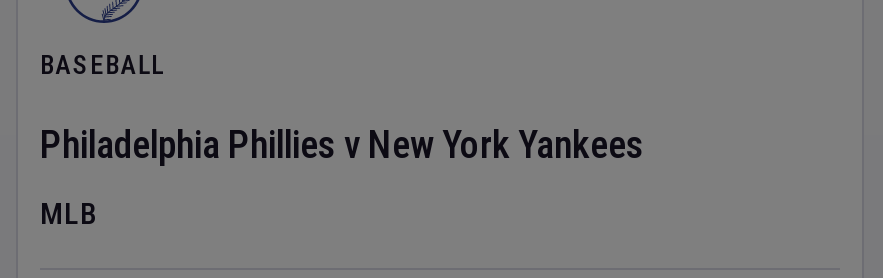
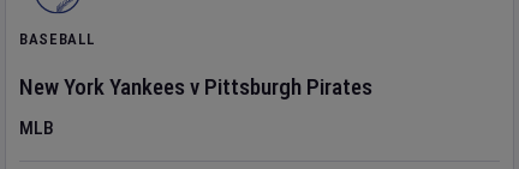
- Philadelphia Phillies v New York Yankees
+ New York Yankees v Pittsburgh Pirates
